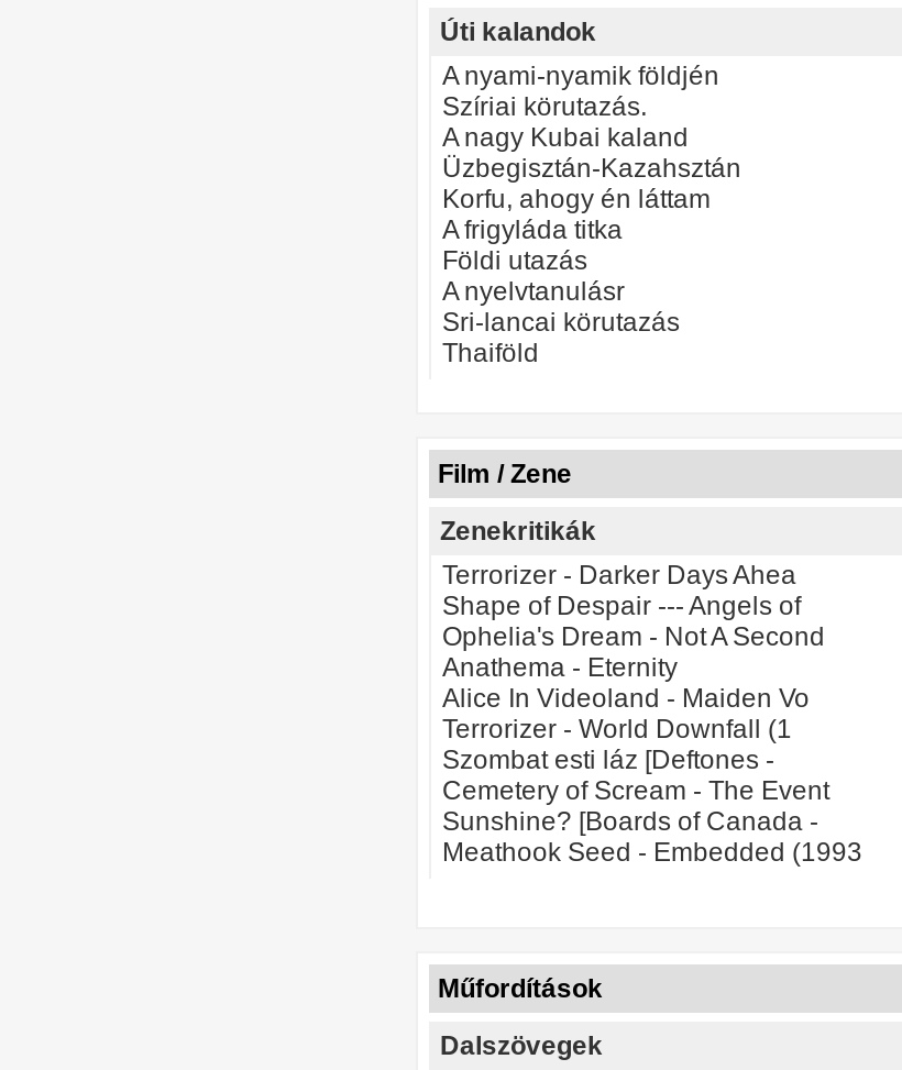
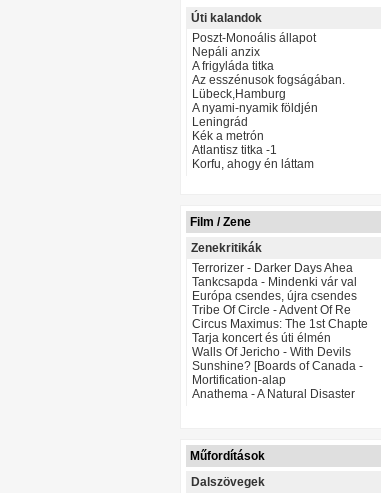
moved down: A nyami-nyamik földjén

- Szíriai körutazás.
- A nagy Kubai kaland
- Üzbegisztán-Kazahsztán
+ Poszt-Monoális állapot
+ Nepáli anzix

moved down: Korfu, ahogy én láttam

moved up: A frigyláda titka

- Földi utazás
- A nyelvtanulásr
- Sri-lancai körutazás
- Thaiföld
+ Az esszénusok fogságában.
+ Lübeck,Hamburg
+ Leningrád
+ Kék a metrón
+ Atlantisz titka -1

- Shape of Despair --- Angels of
- Ophelia's Dream - Not A Second
- Anathema - Eternity
- Alice In Videoland - Maiden Vo
- Terrorizer - World Downfall (1
- Szombat esti láz [Deftones -
- Cemetery of Scream - The Event
+ Tankcsapda - Mindenki vár val
+ Európa csendes, újra csendes
+ Tribe Of Circle - Advent Of Re
+ Circus Maximus: The 1st Chapte
+ Tarja koncert és úti élmén
+ Walls Of Jericho - With Devils

- Meathook Seed - Embedded (1993
+ Mortification-alap
+ Anathema - A Natural Disaster
